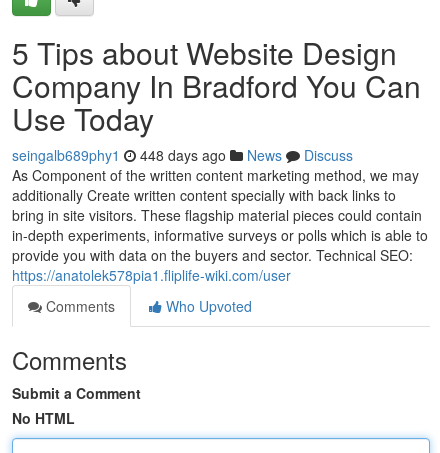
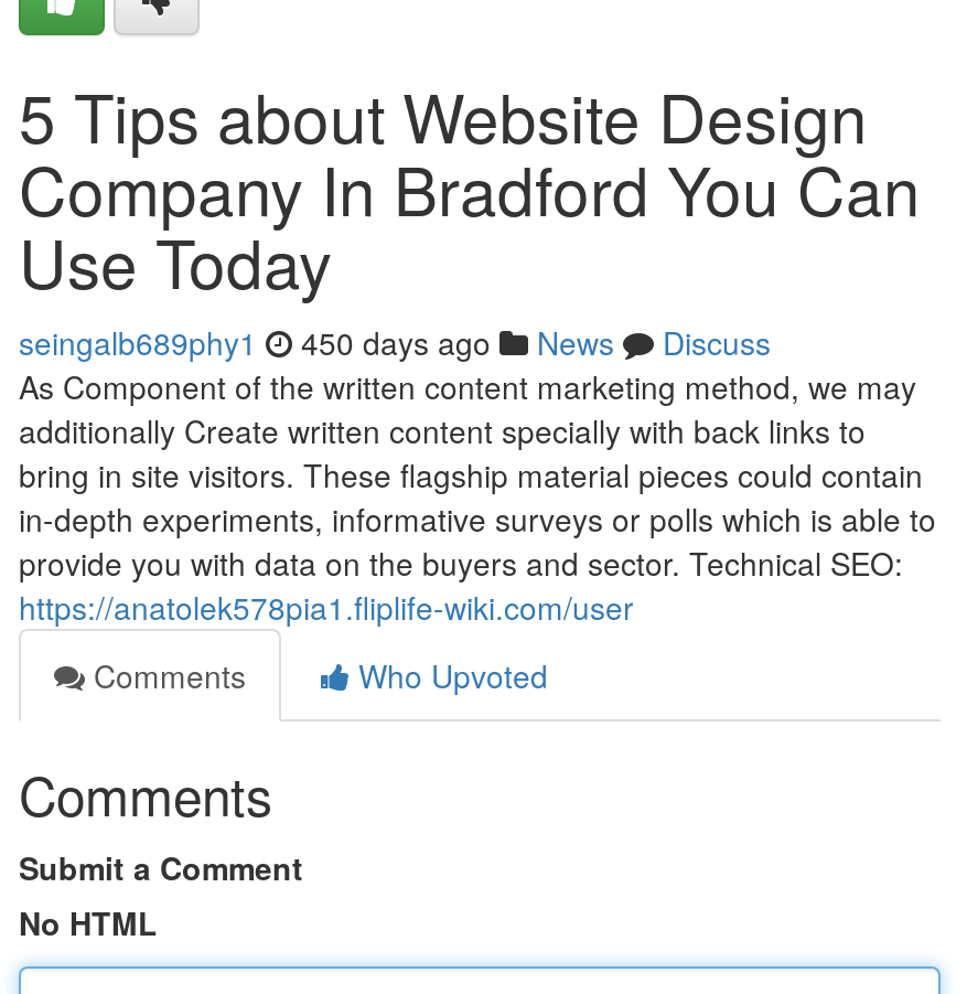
- seingalb689phy1 448 days ago News Discuss
+ seingalb689phy1 450 days ago News Discuss
